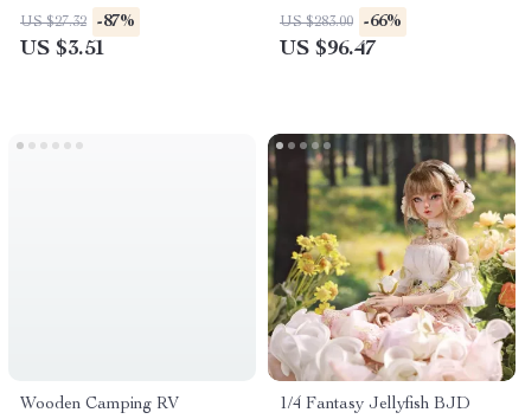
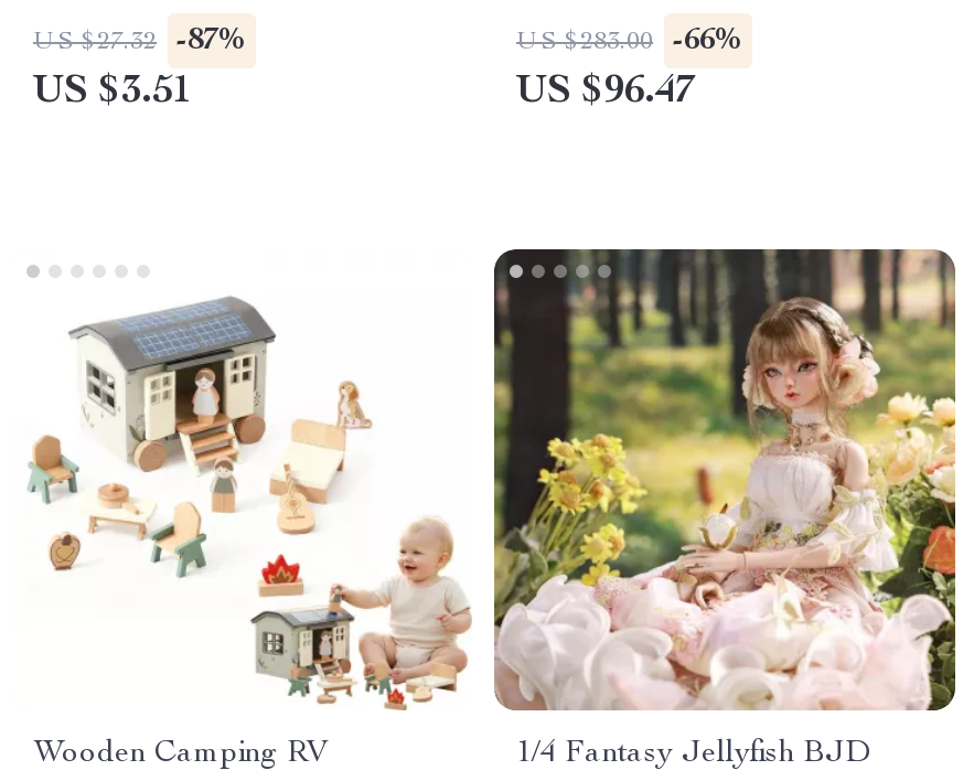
+ [image]
